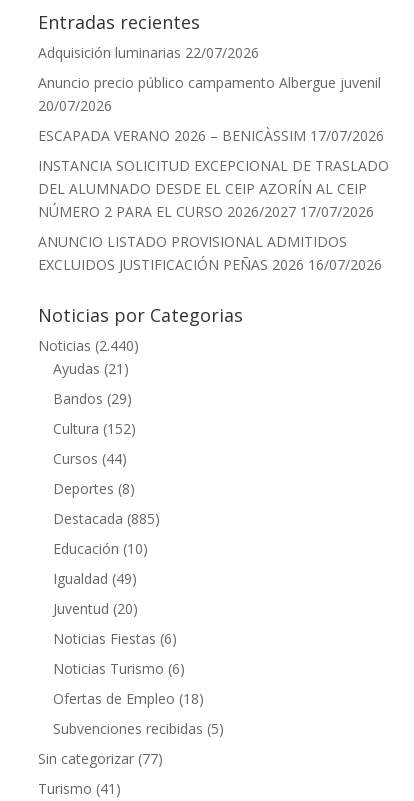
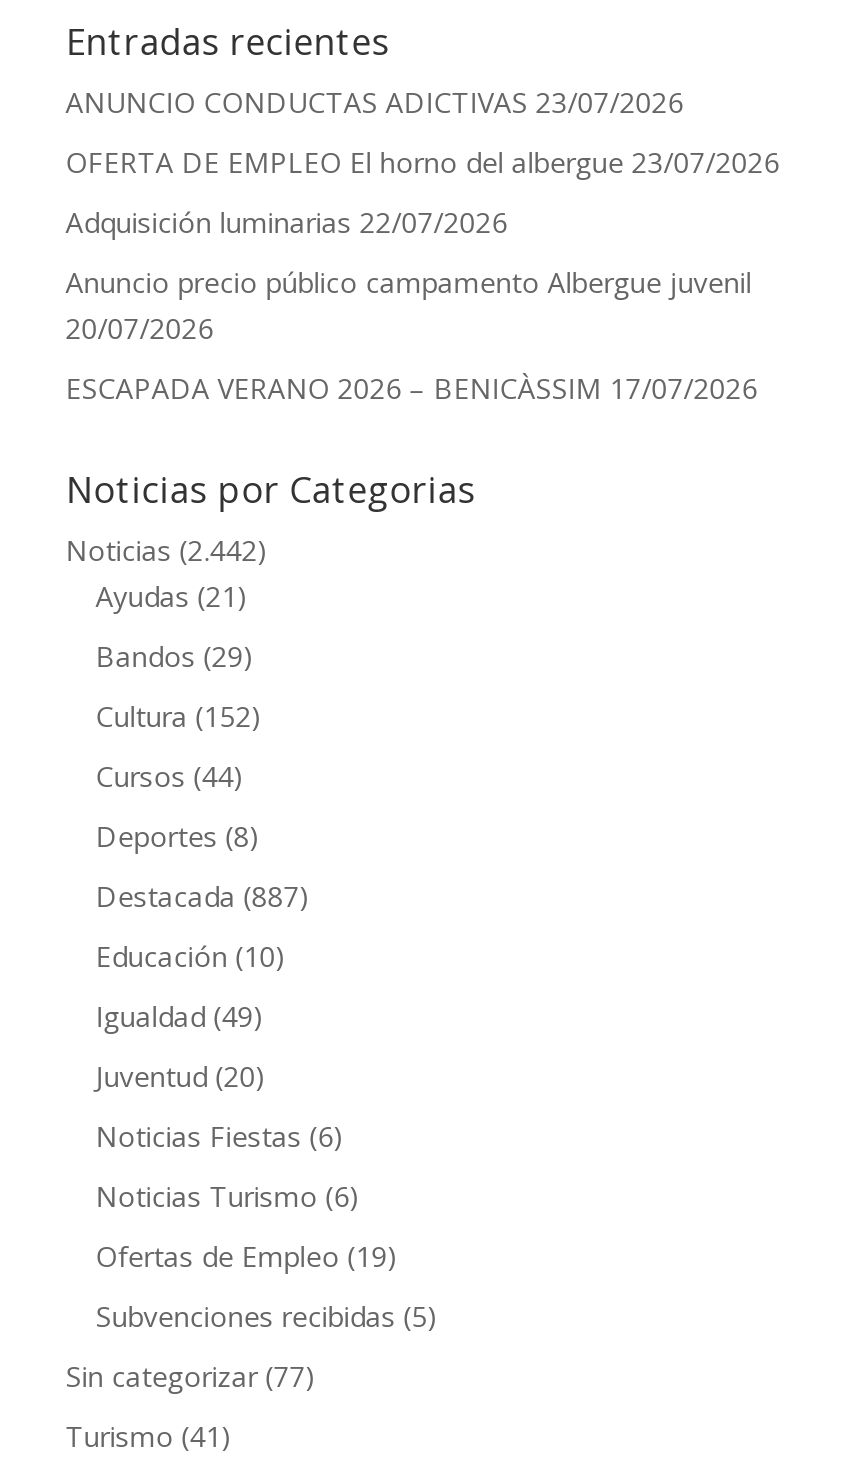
+ ANUNCIO CONDUCTAS ADICTIVAS 23/07/2026
+ OFERTA DE EMPLEO El horno del albergue 23/07/2026

moved down: Adquisición luminarias 22/07/2026 | Anuncio precio público campamento Albergue juvenil | 20/07/2026 | ESCAPADA VERANO 2026 – BENICÀSSIM 17/07/2026

- INSTANCIA SOLICITUD EXCEPCIONAL DE TRASLADO
- DEL ALUMNADO DESDE EL CEIP AZORÍN AL CEIP
- NÚMERO 2 PARA EL CURSO 2026/2027 17/07/2026
- ANUNCIO LISTADO PROVISIONAL ADMITIDOS
- EXCLUIDOS JUSTIFICACIÓN PEÑAS 2026 16/07/2026

- Noticias (2.440)
+ Noticias (2.442)

- Destacada (885)
+ Destacada (887)

- Ofertas de Empleo (18)
+ Ofertas de Empleo (19)
